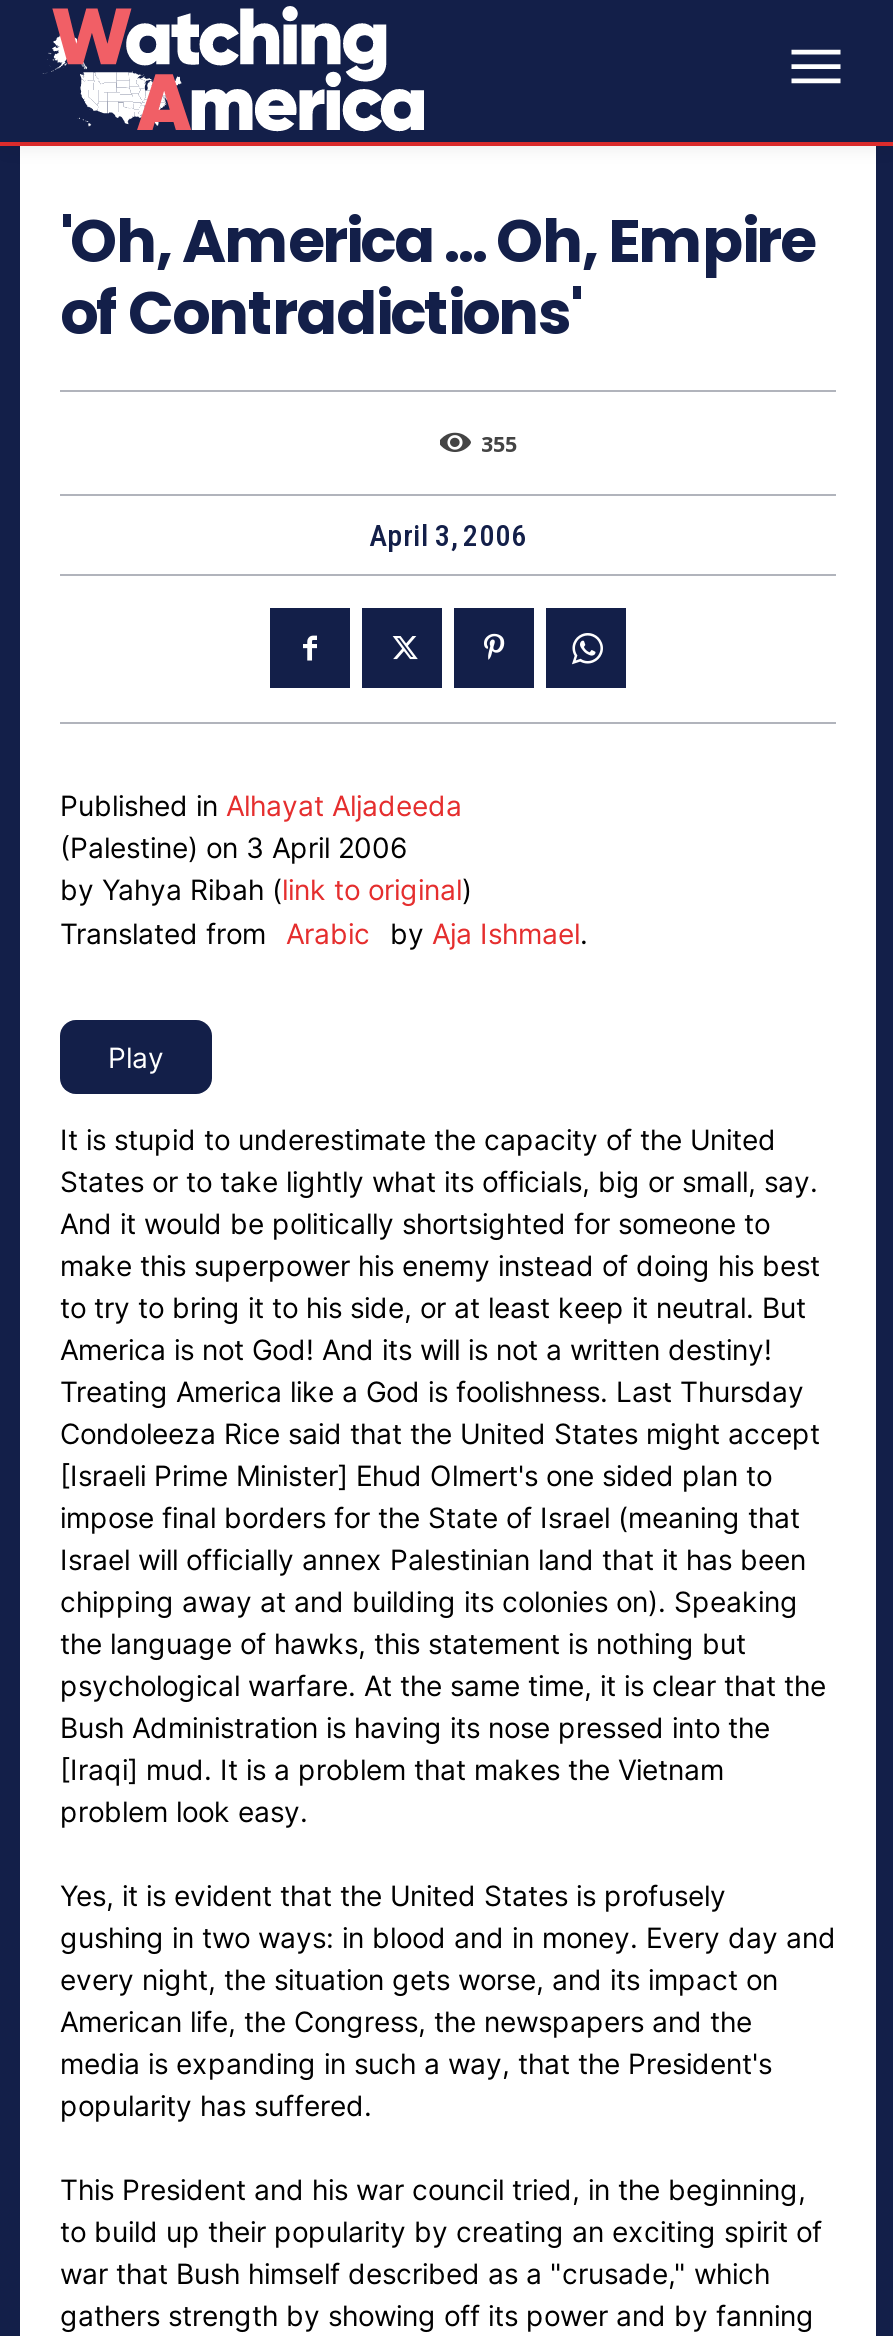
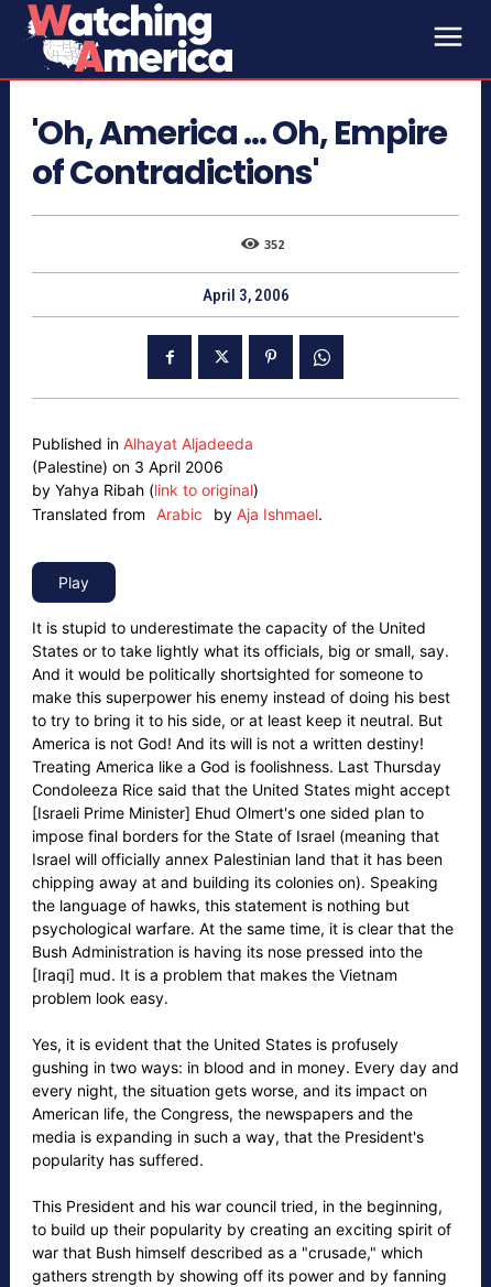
- 355
+ 352
